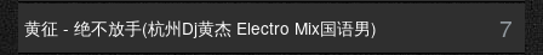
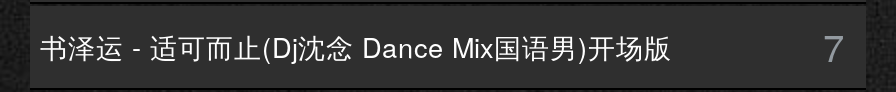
- 黄征 - 绝不放手(杭州Dj黄杰 Electro Mix国语男)
+ 书泽运 - 适可而止(Dj沈念 Dance Mix国语男)开场版
